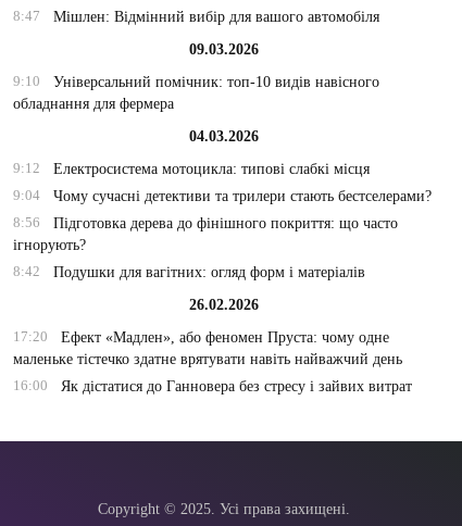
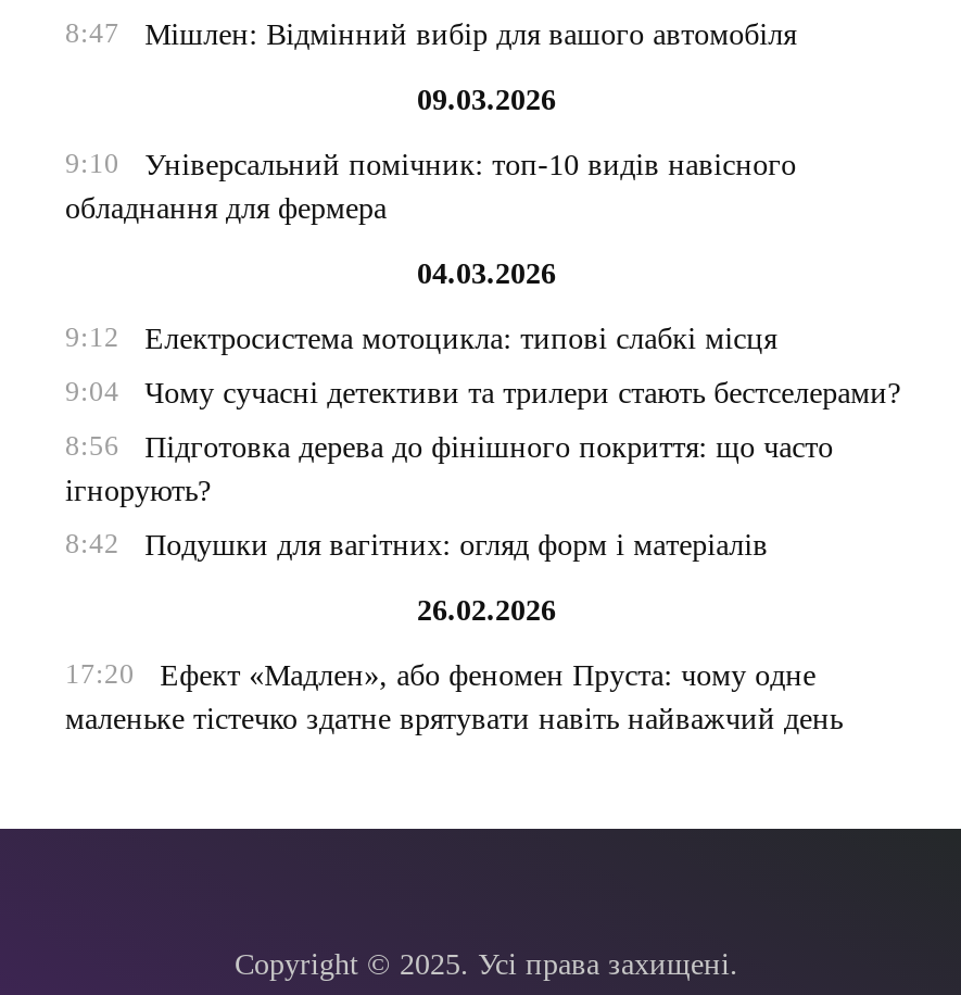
- 16:00
- Як дістатися до Ганновера без стресу і зайвих витрат
